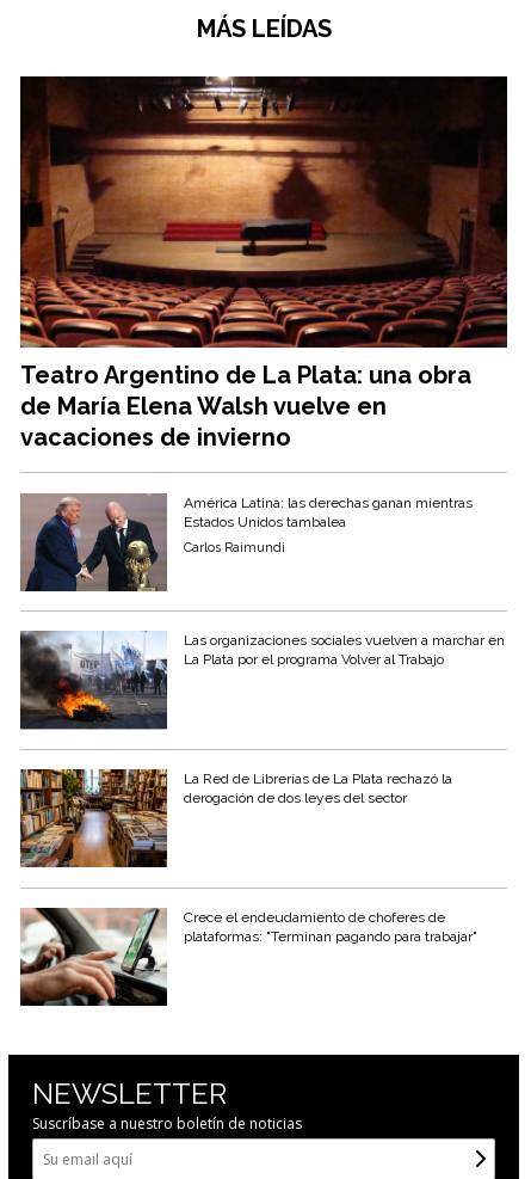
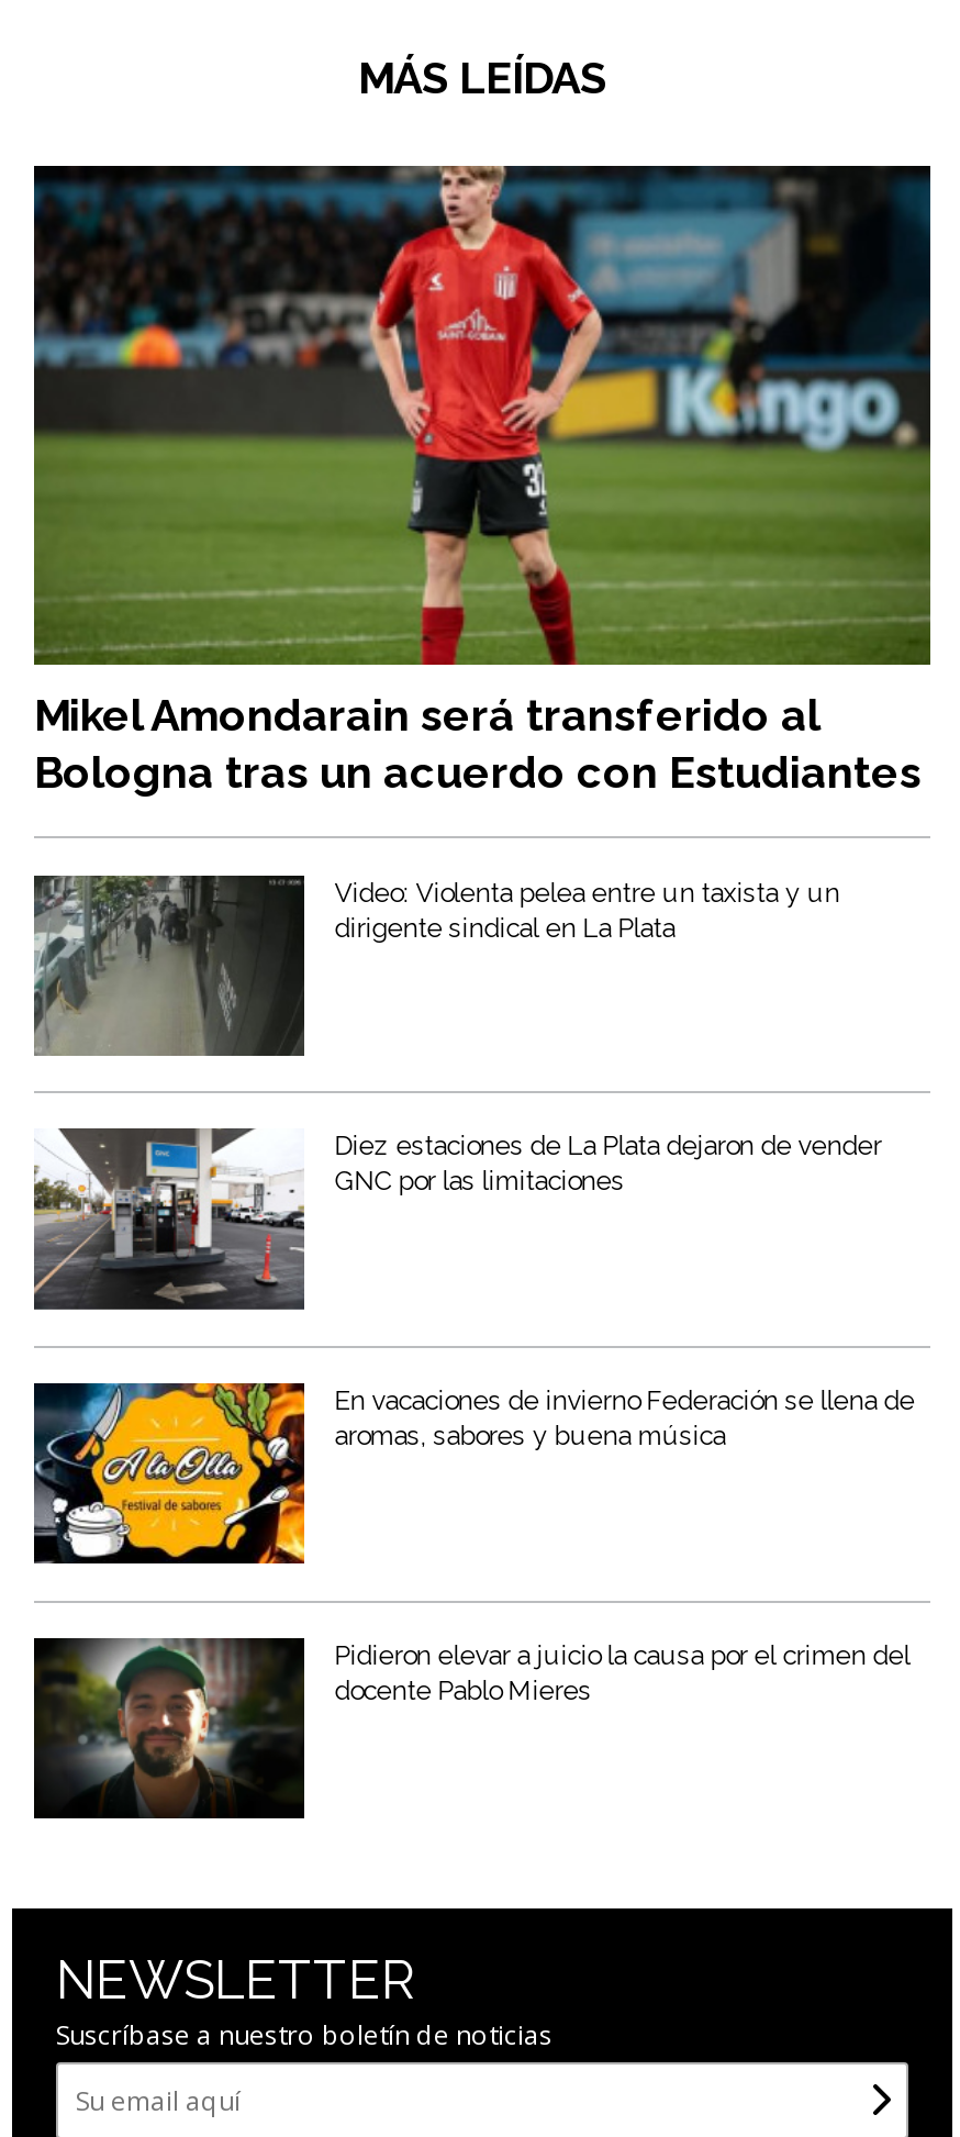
- [image]
- Teatro Argentino de La Plata: una obra
- de María Elena Walsh vuelve en
- vacaciones de invierno
- América Latina: las derechas ganan mientras
- Estados Unidos tambalea
- Carlos Raimundi
+ [image]
+ Mikel Amondarain será transferido al
+ Bologna tras un acuerdo con Estudiantes
+ Video: Violenta pelea entre un taxista y un
+ dirigente sindical en La Plata

- [image]
+ [image]

- [image]
- Las organizaciones sociales vuelven a marchar en
- La Plata por el programa Volver al Trabajo
+ [image]
+ Diez estaciones de La Plata dejaron de vender
+ GNC por las limitaciones

- [image]
- La Red de Librerías de La Plata rechazó la
- derogación de dos leyes del sector
+ [image]
+ En vacaciones de invierno Federación se llena de
+ aromas, sabores y buena música

- [image]
- Crece el endeudamiento de choferes de
- plataformas: "Terminan pagando para trabajar"
+ [image]
+ Pidieron elevar a juicio la causa por el crimen del
+ docente Pablo Mieres
